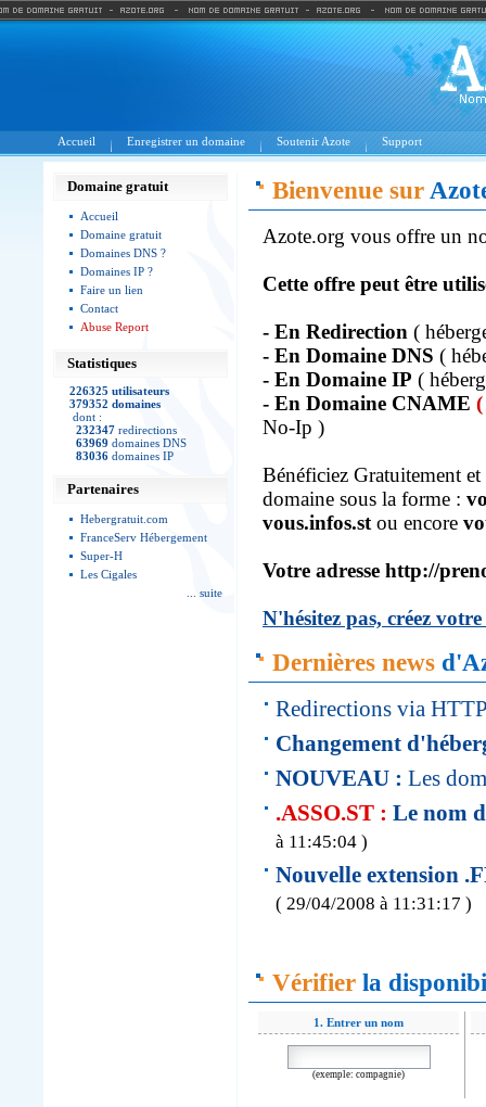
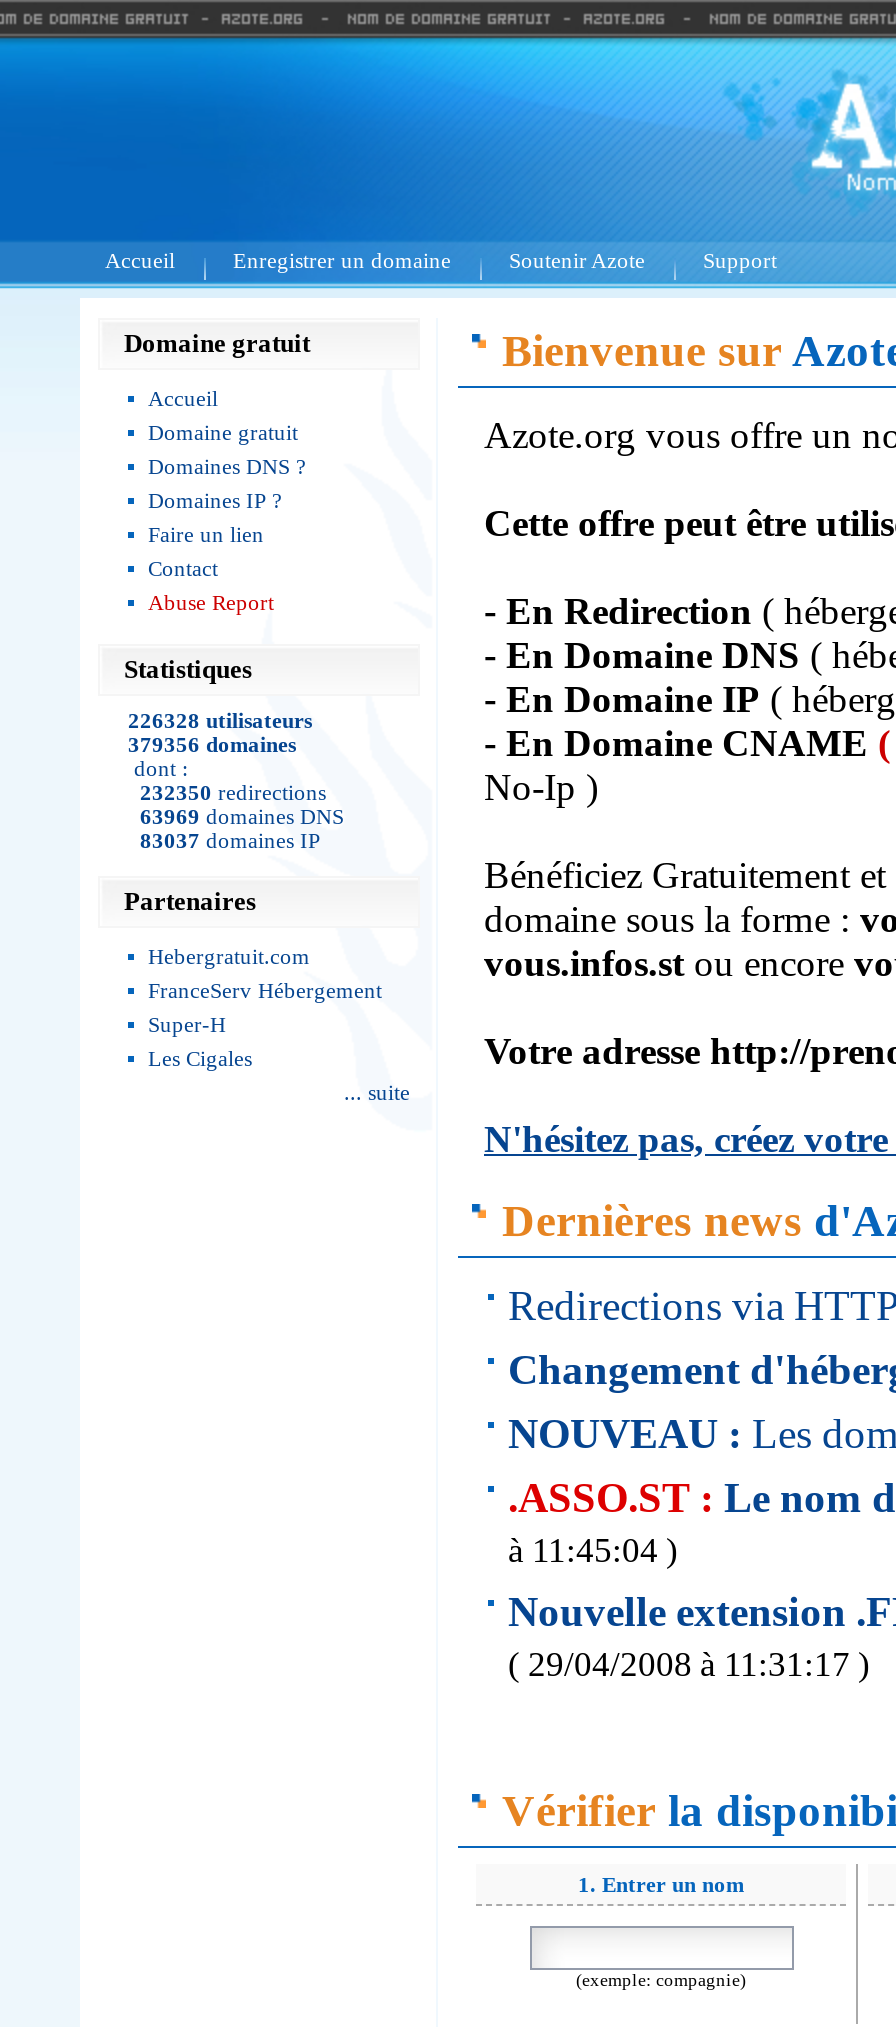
- 226325 utilisateurs
+ 226328 utilisateurs

- 379352 domaines
+ 379356 domaines

- 232347 redirections
+ 232350 redirections

- 83036 domaines IP
+ 83037 domaines IP
